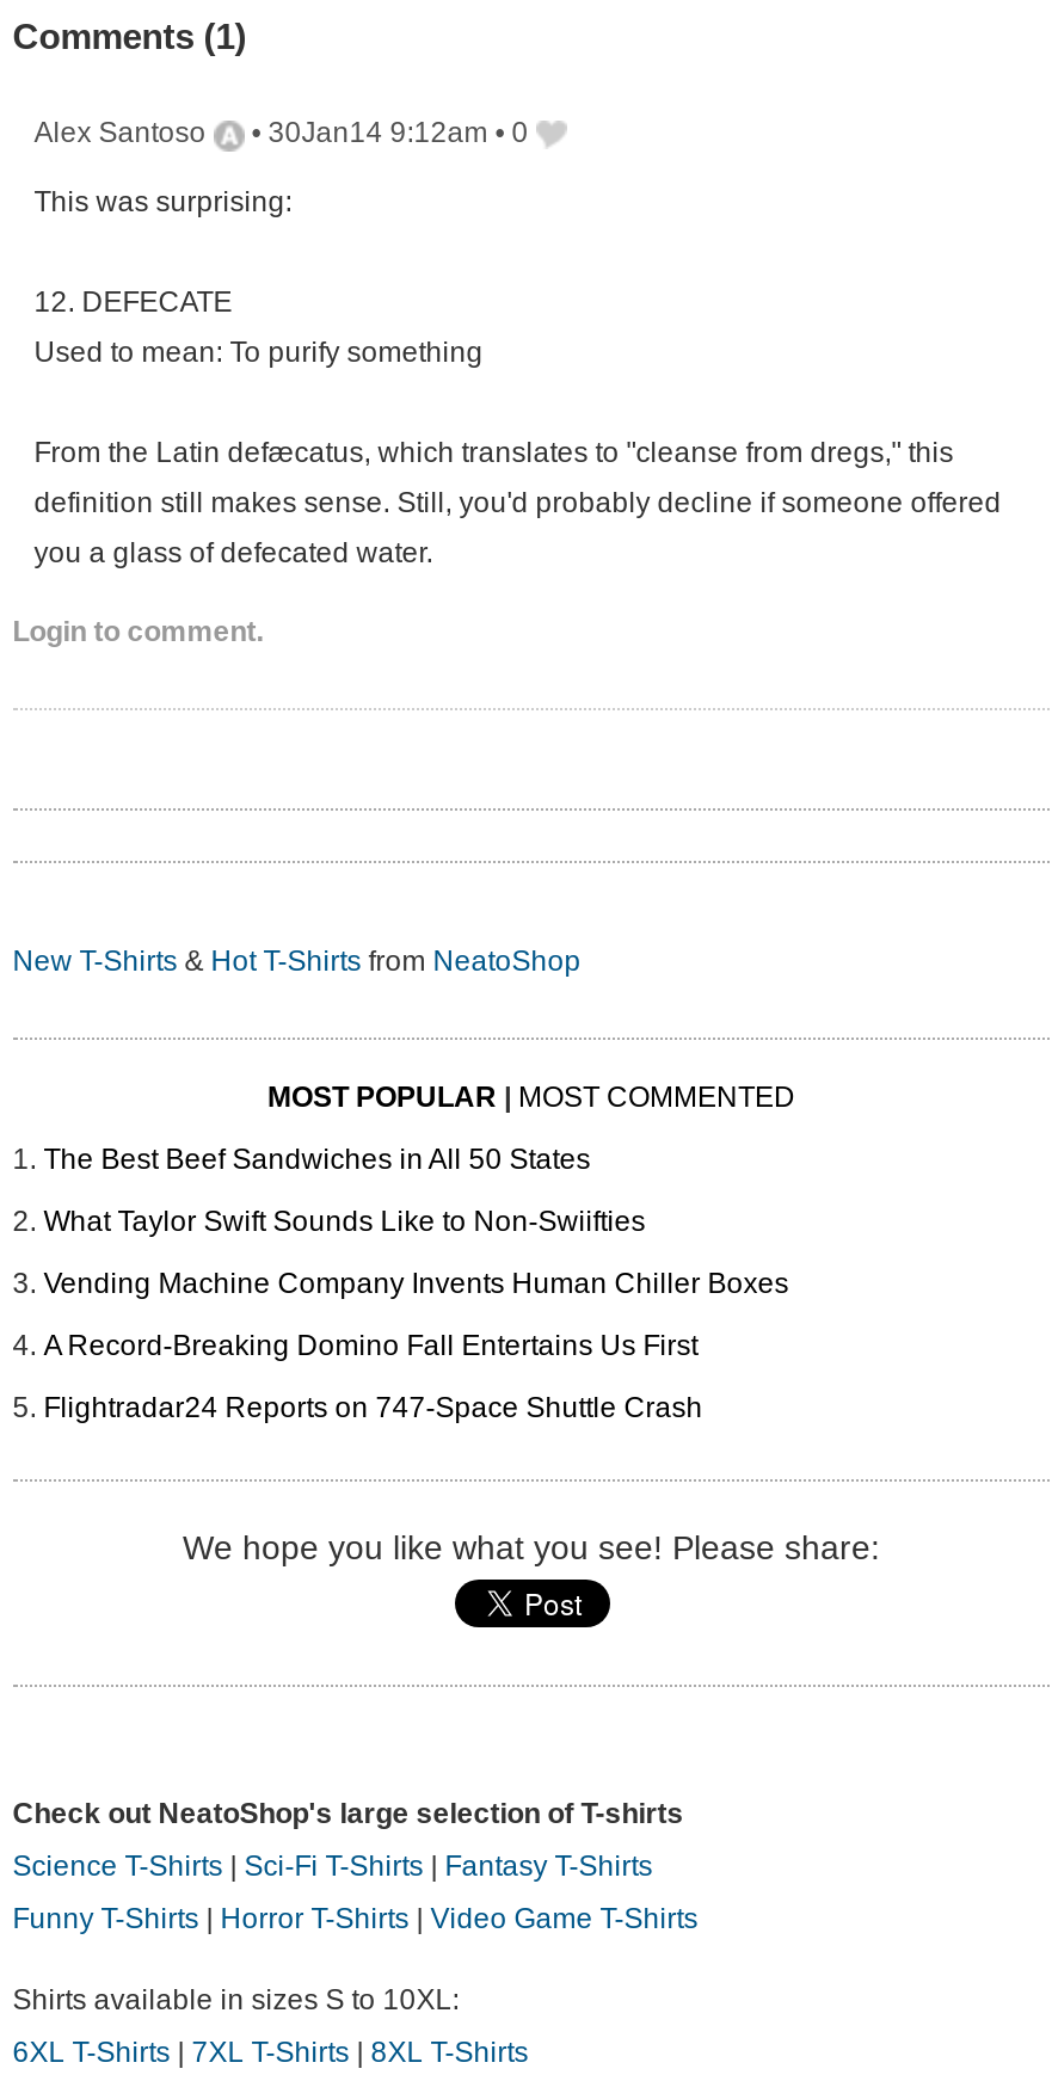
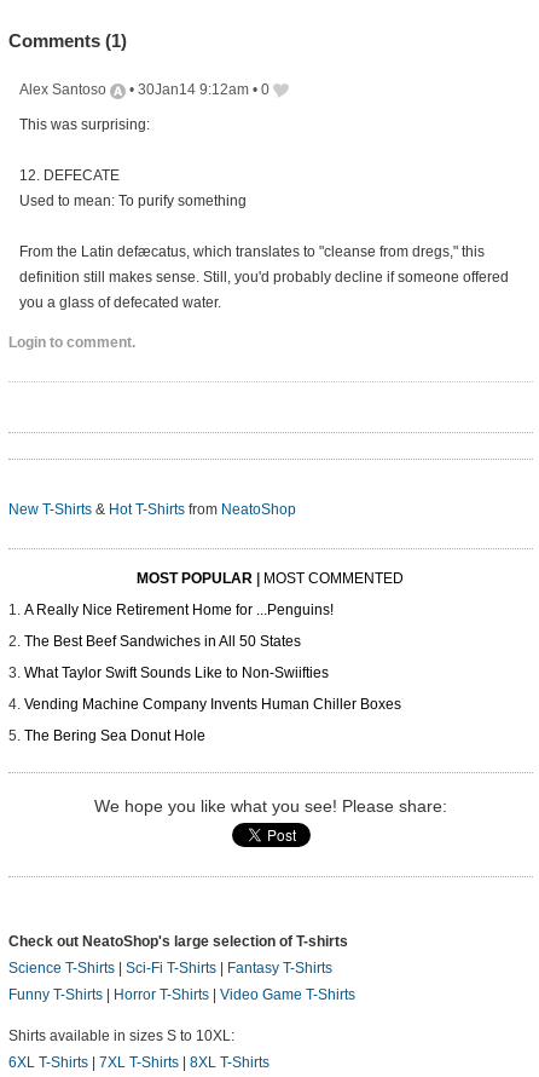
+ A Really Nice Retirement Home for ...Penguins!

moved down: The Best Beef Sandwiches in All 50 States | What Taylor Swift Sounds Like to Non-Swiifties | Vending Machine Company Invents Human Chiller Boxes

- A Record-Breaking Domino Fall Entertains Us First
- Flightradar24 Reports on 747-Space Shuttle Crash
+ The Bering Sea Donut Hole
